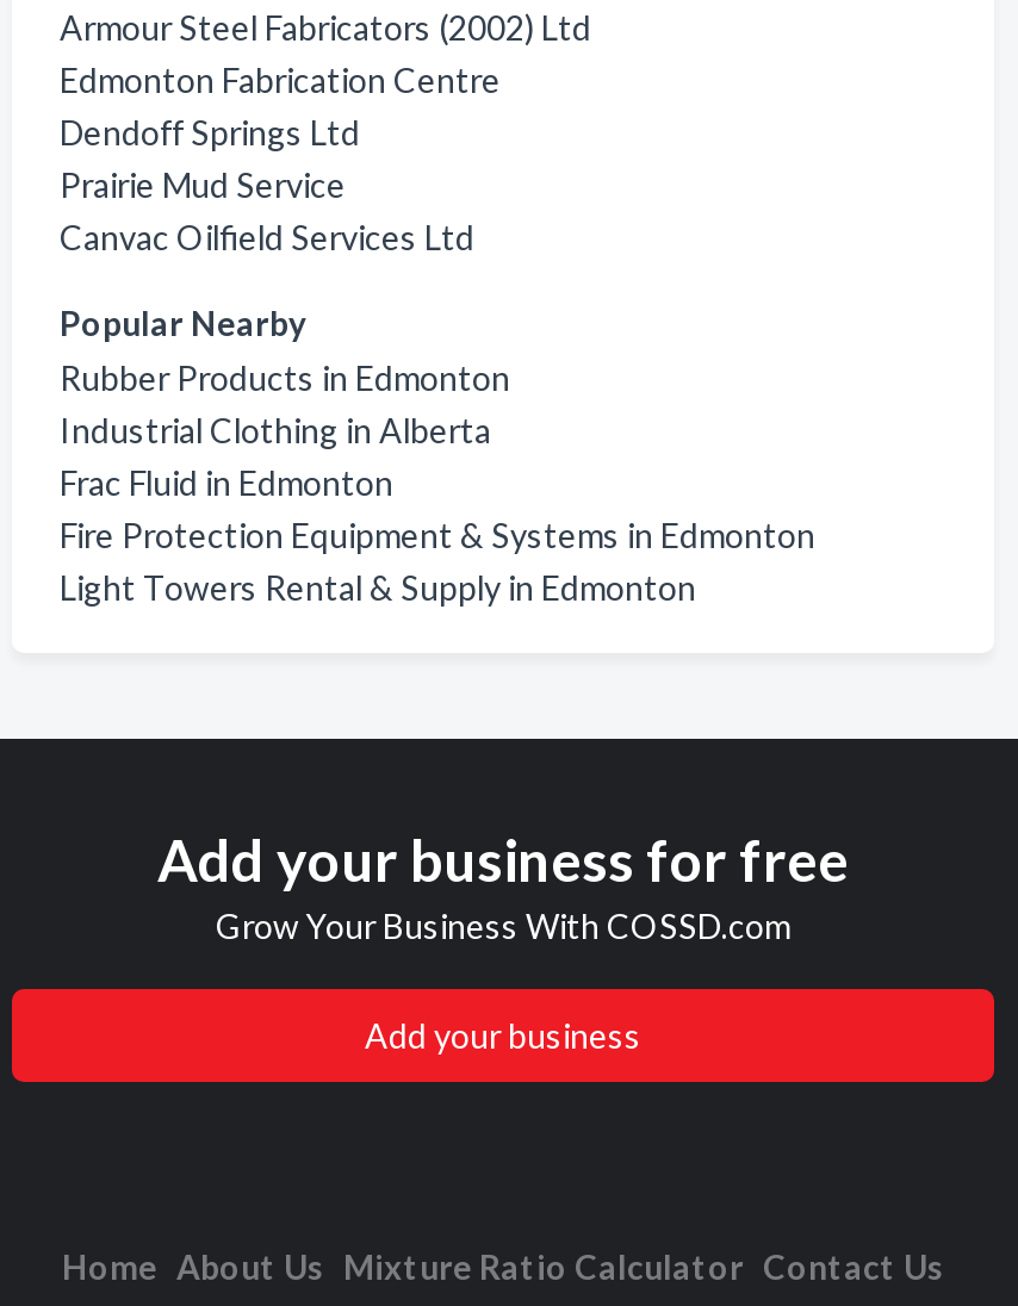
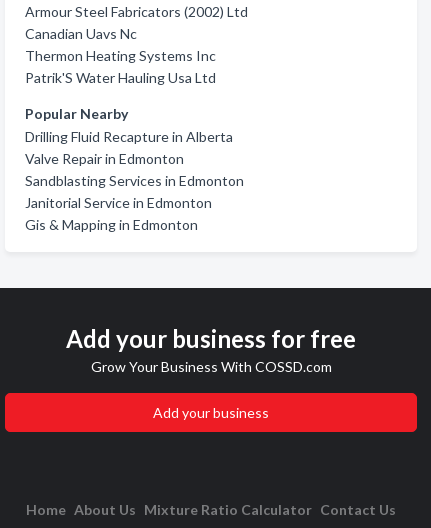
- Edmonton Fabrication Centre
- Dendoff Springs Ltd
- Prairie Mud Service
- Canvac Oilfield Services Ltd
+ Canadian Uavs Nc
+ Thermon Heating Systems Inc
+ Patrik'S Water Hauling Usa Ltd

- Rubber Products in Edmonton
- Industrial Clothing in Alberta
- Frac Fluid in Edmonton
- Fire Protection Equipment & Systems in Edmonton
- Light Towers Rental & Supply in Edmonton
+ Drilling Fluid Recapture in Alberta
+ Valve Repair in Edmonton
+ Sandblasting Services in Edmonton
+ Janitorial Service in Edmonton
+ Gis & Mapping in Edmonton
